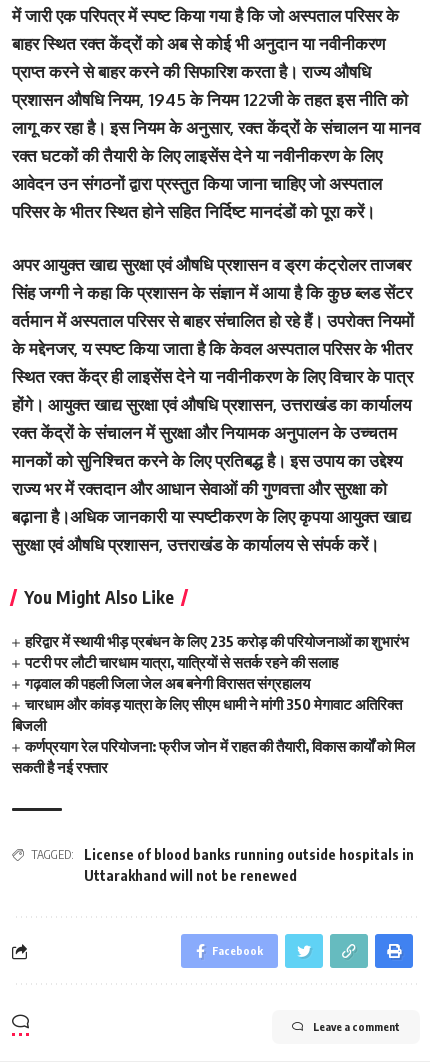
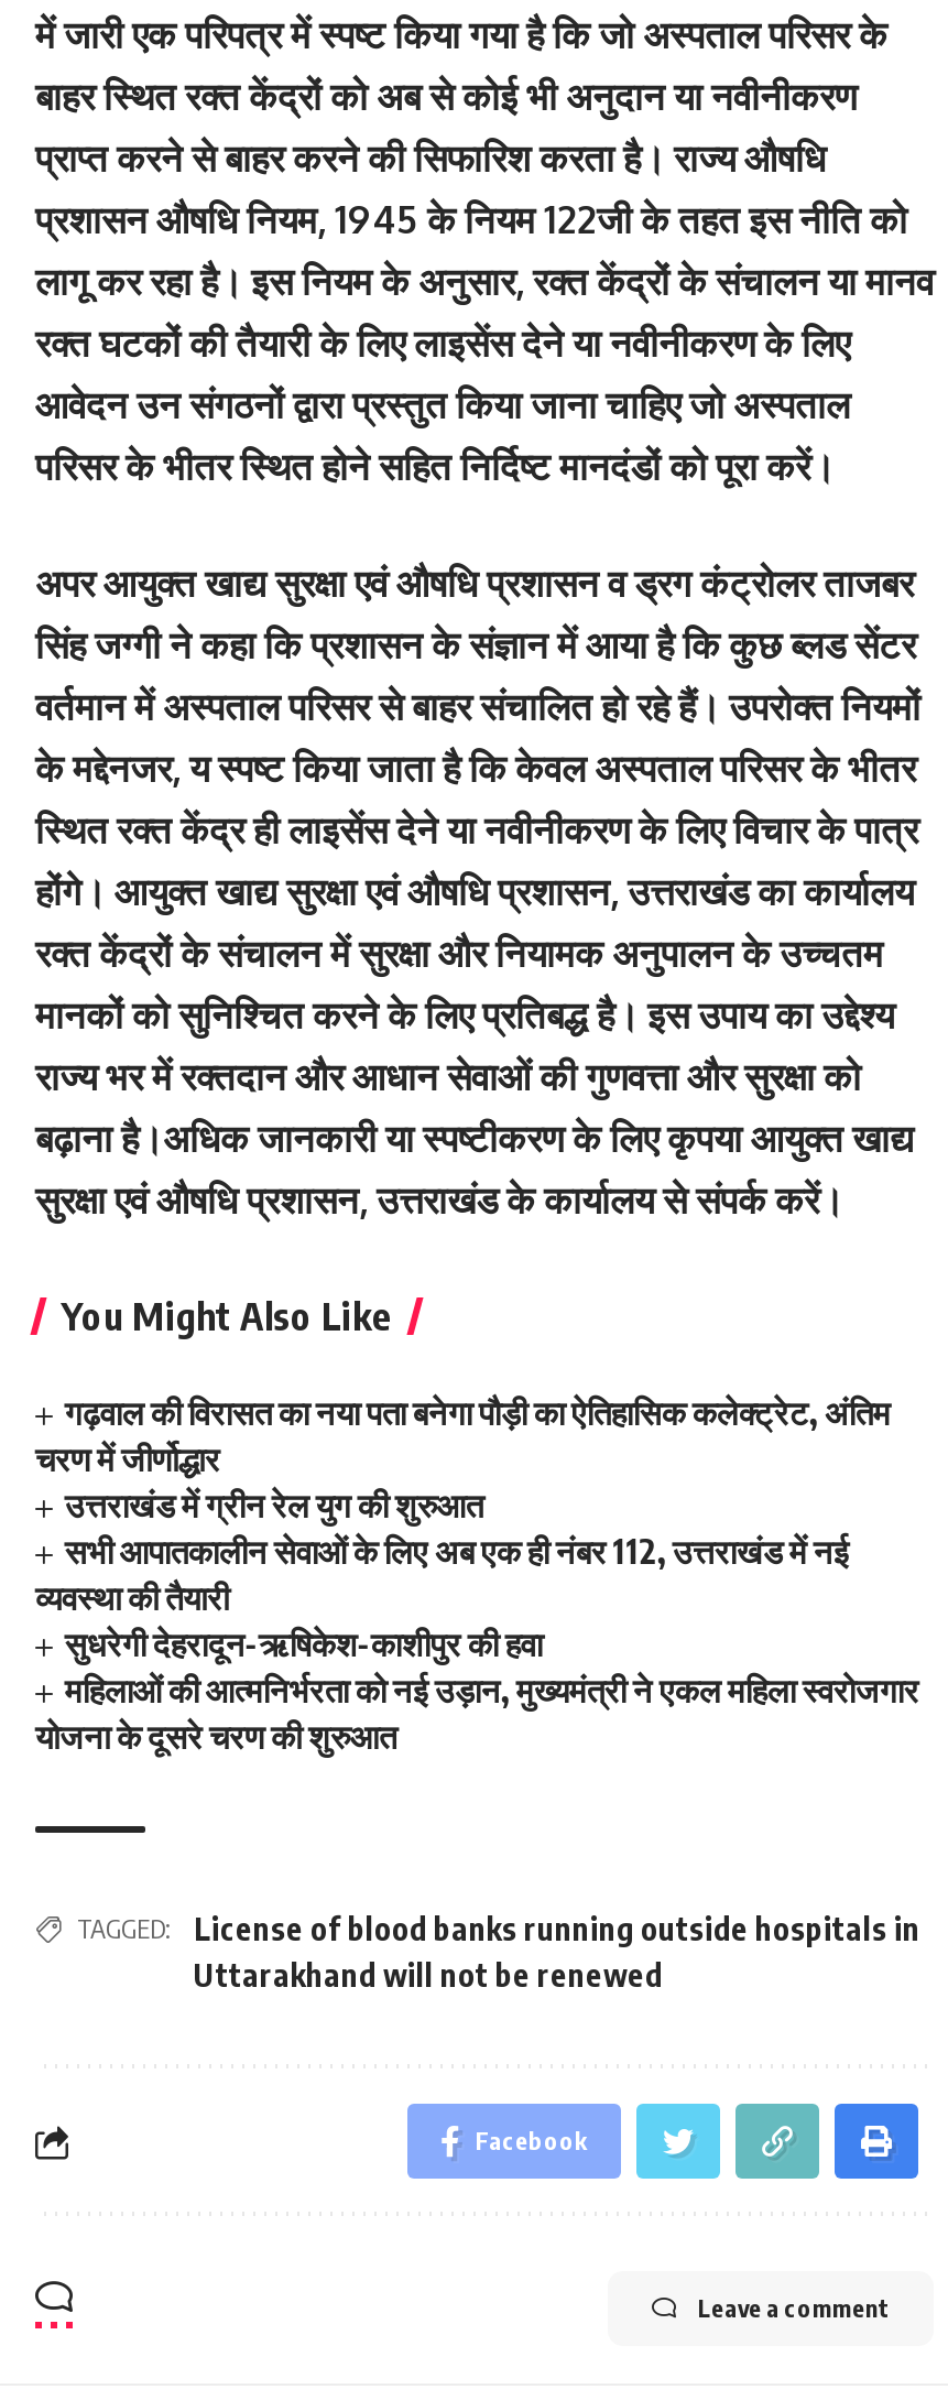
- हरिद्वार में स्थायी भीड़ प्रबंधन के लिए 235 करोड़ की परियोजनाओं का शुभारंभ
- पटरी पर लौटी चारधाम यात्रा, यात्रियों से सतर्क रहने की सलाह
- गढ़वाल की पहली जिला जेल अब बनेगी विरासत संग्रहालय
- चारधाम और कांवड़ यात्रा के लिए सीएम धामी ने मांगी 350 मेगावाट अतिरिक्त
- बिजली
- कर्णप्रयाग रेल परियोजना: फ्रीज जोन में राहत की तैयारी, विकास कार्यों को मिल
- सकती है नई रफ्तार
+ गढ़वाल की विरासत का नया पता बनेगा पौड़ी का ऐतिहासिक कलेक्ट्रेट, अंतिम
+ चरण में जीर्णोद्धार
+ उत्तराखंड में ग्रीन रेल युग की शुरुआत
+ सभी आपातकालीन सेवाओं के लिए अब एक ही नंबर 112, उत्तराखंड में नई
+ व्यवस्था की तैयारी
+ सुधरेगी देहरादून-ऋषिकेश-काशीपुर की हवा
+ महिलाओं की आत्मनिर्भरता को नई उड़ान, मुख्यमंत्री ने एकल महिला स्वरोजगार
+ योजना के दूसरे चरण की शुरुआत
